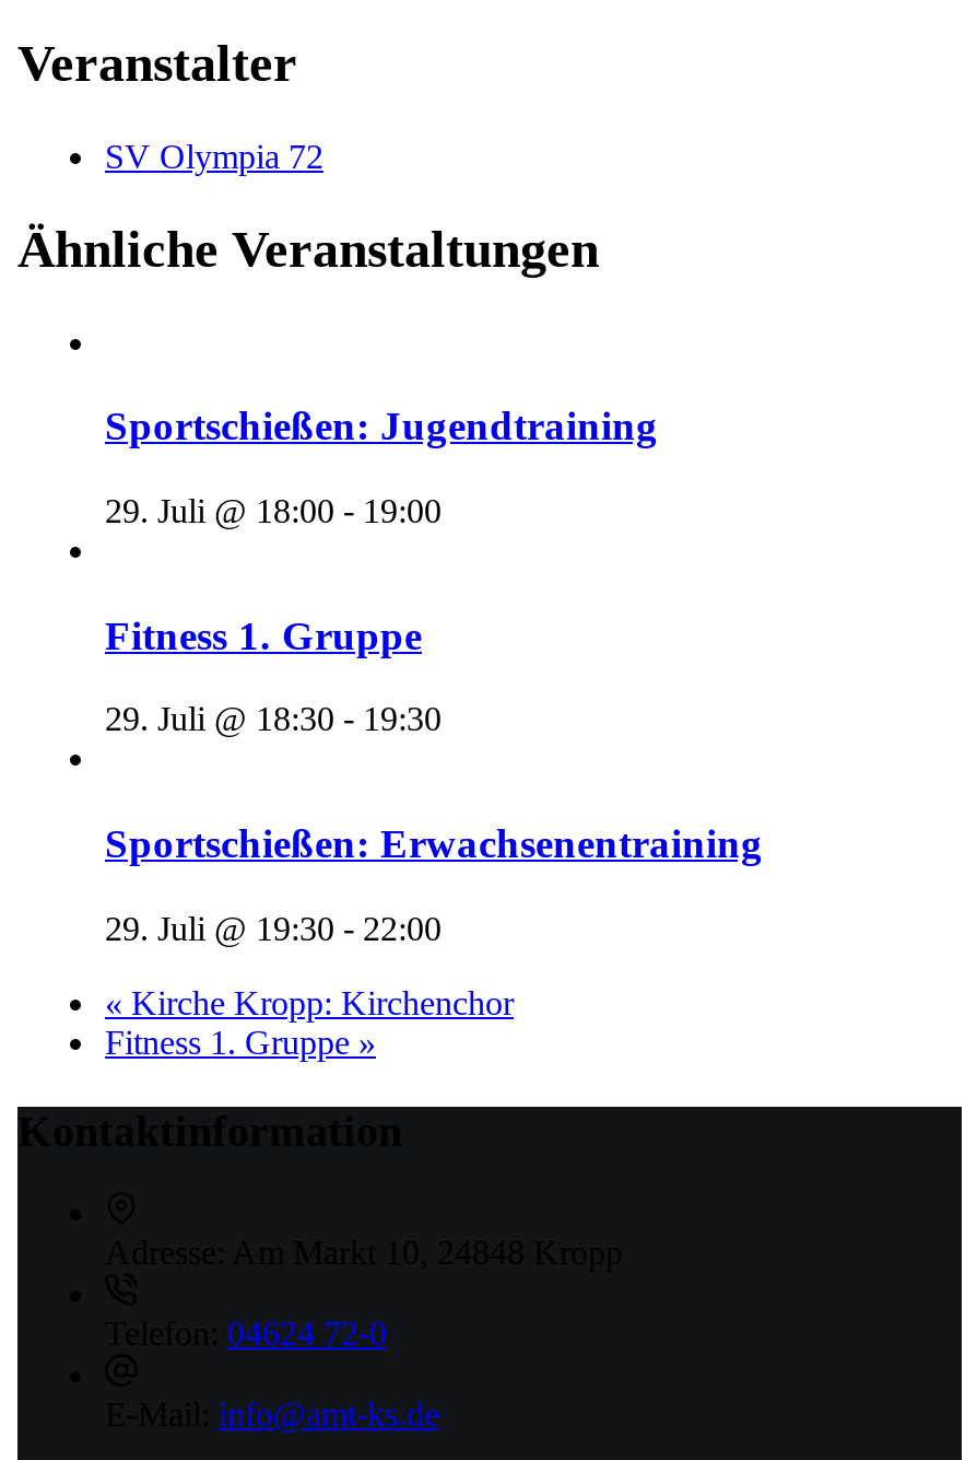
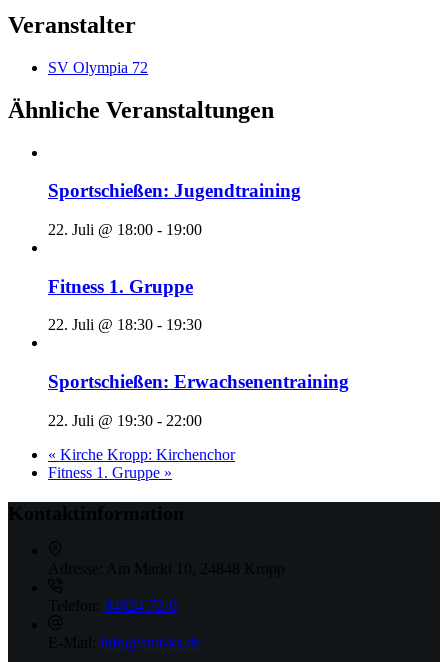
- 29. Juli @ 18:00 - 19:00
+ 22. Juli @ 18:00 - 19:00

- 29. Juli @ 18:30 - 19:30
+ 22. Juli @ 18:30 - 19:30

- 29. Juli @ 19:30 - 22:00
+ 22. Juli @ 19:30 - 22:00
